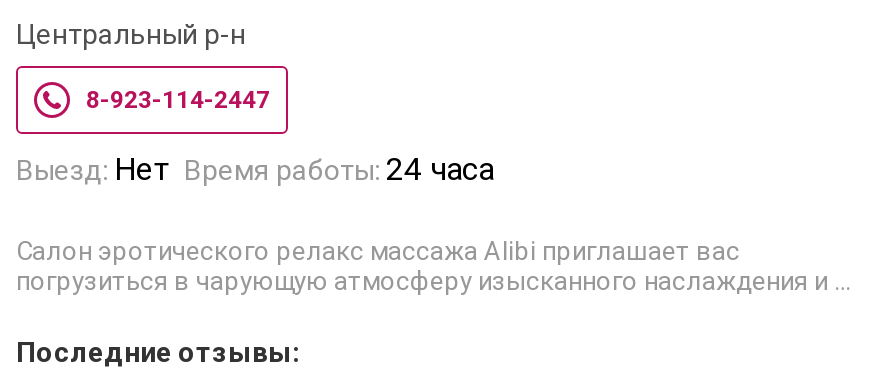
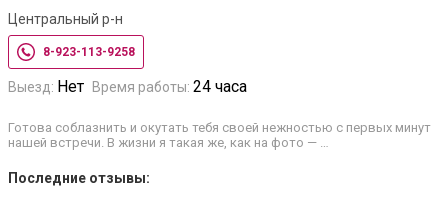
- 8-923-114-2447
+ 8-923-113-9258

- Салон эротического релакс массажа Alibi приглашает вас
- погрузиться в чарующую атмосферу изысканного наслаждения и …
+ Готова соблазнить и окутать тебя своей нежностью с первых минут
+ нашей встречи. В жизни я такая же, как на фото — …
